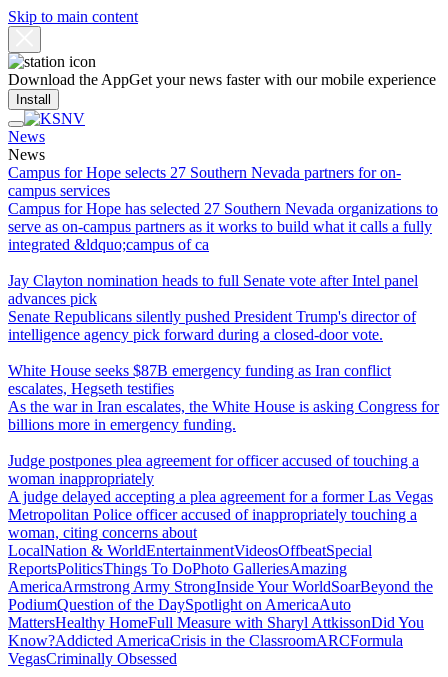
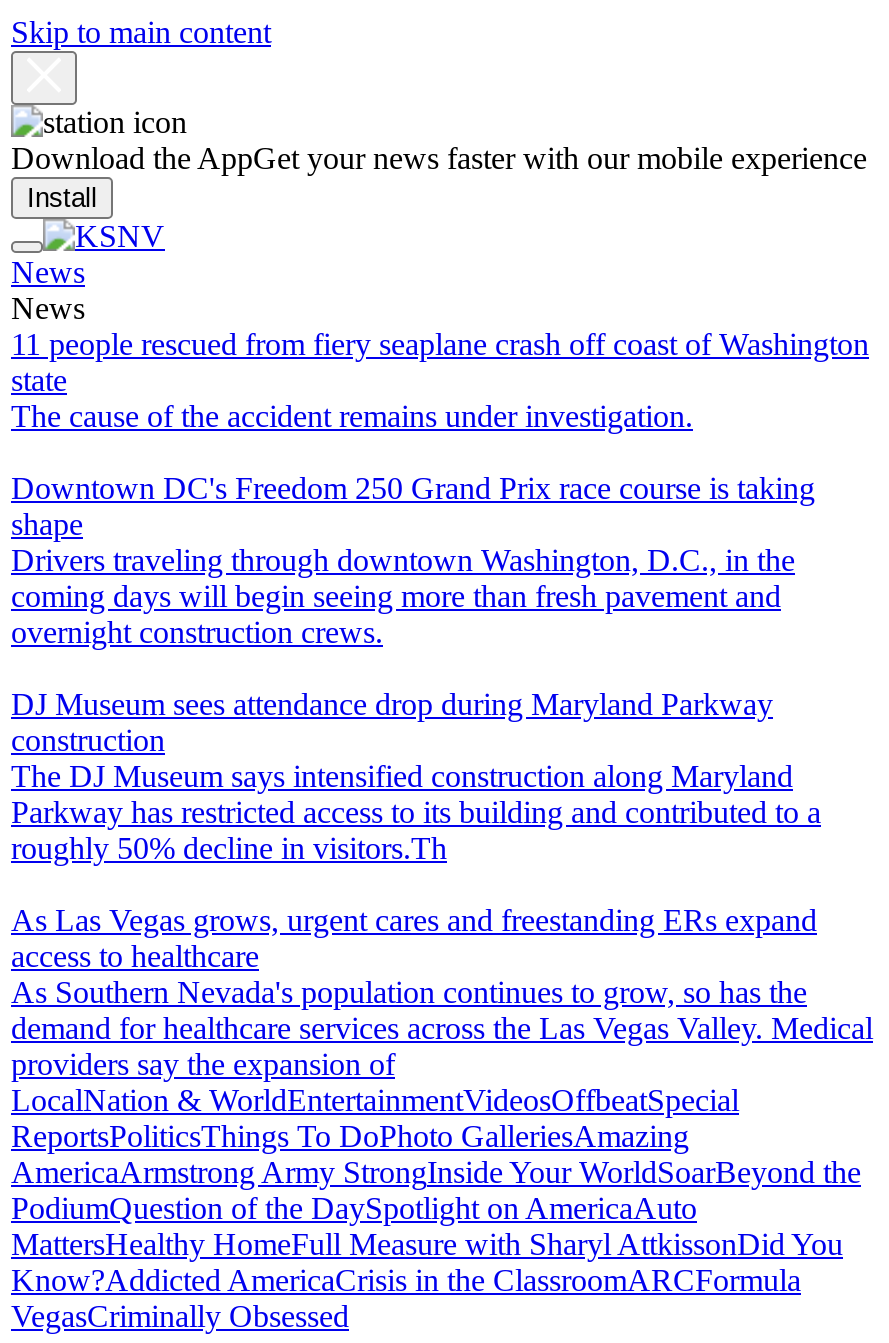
- Campus for Hope selects 27 Southern Nevada partners for on-
- campus services
- Campus for Hope has selected 27 Southern Nevada organizations to
- serve as on-campus partners as it works to build what it calls a fully
- integrated &ldquo;campus of ca
+ 11 people rescued from fiery seaplane crash off coast of Washington
+ state
+ The cause of the accident remains under investigation.

- Jay Clayton nomination heads to full Senate vote after Intel panel
- advances pick
- Senate Republicans silently pushed President Trump's director of
- intelligence agency pick forward during a closed-door vote.
+ Downtown DC's Freedom 250 Grand Prix race course is taking
+ shape
+ Drivers traveling through downtown Washington, D.C., in the
+ coming days will begin seeing more than fresh pavement and
+ overnight construction crews.

- White House seeks $87B emergency funding as Iran conflict
- escalates, Hegseth testifies
- As the war in Iran escalates, the White House is asking Congress for
- billions more in emergency funding.
+ DJ Museum sees attendance drop during Maryland Parkway
+ construction
+ The DJ Museum says intensified construction along Maryland
+ Parkway has restricted access to its building and contributed to a
+ roughly 50% decline in visitors.Th

- Judge postpones plea agreement for officer accused of touching a
- woman inappropriately
- A judge delayed accepting a plea agreement for a former Las Vegas
- Metropolitan Police officer accused of inappropriately touching a
- woman, citing concerns about
+ As Las Vegas grows, urgent cares and freestanding ERs expand
+ access to healthcare
+ As Southern Nevada's population continues to grow, so has the
+ demand for healthcare services across the Las Vegas Valley. Medical
+ providers say the expansion of
